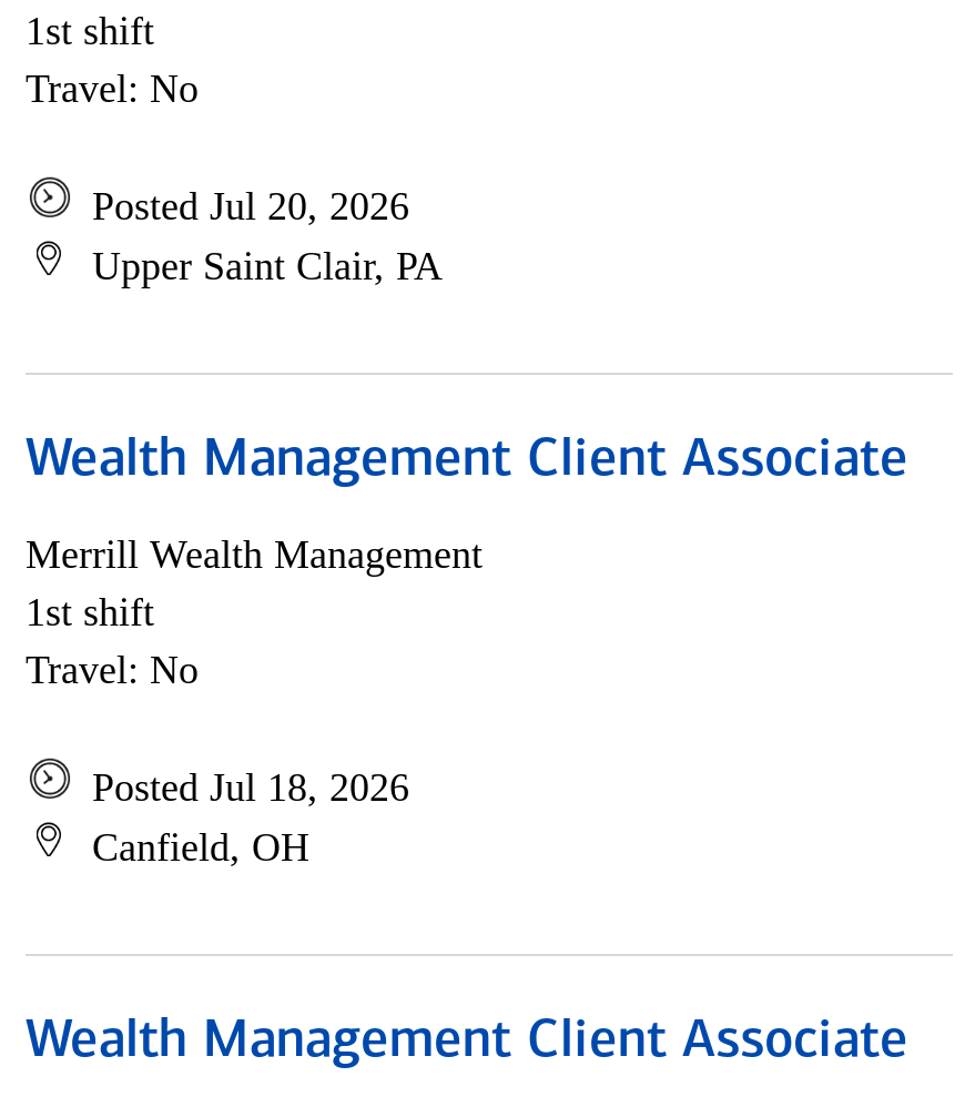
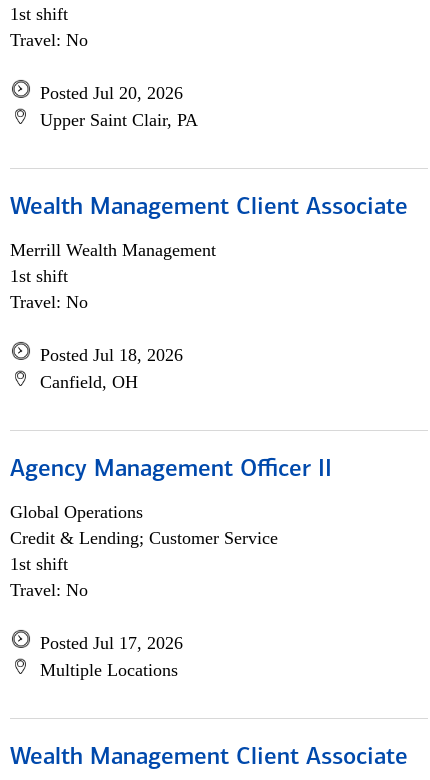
+ Agency Management Officer II
+ Global Operations
+ Credit & Lending; Customer Service
+ 1st shift
+ Travel: No
+ Posted Jul 17, 2026
+ Multiple Locations
